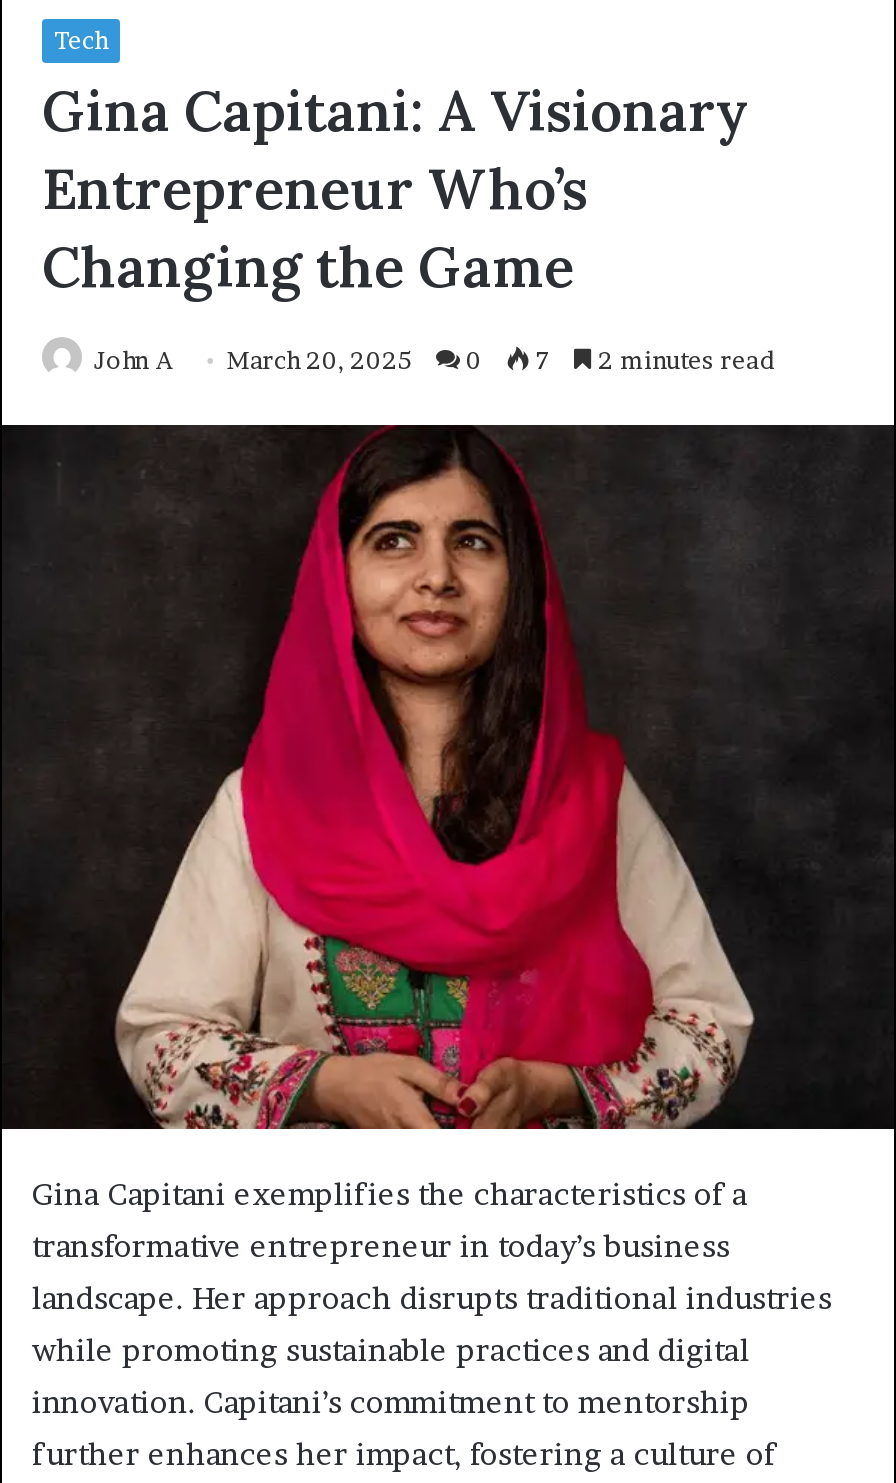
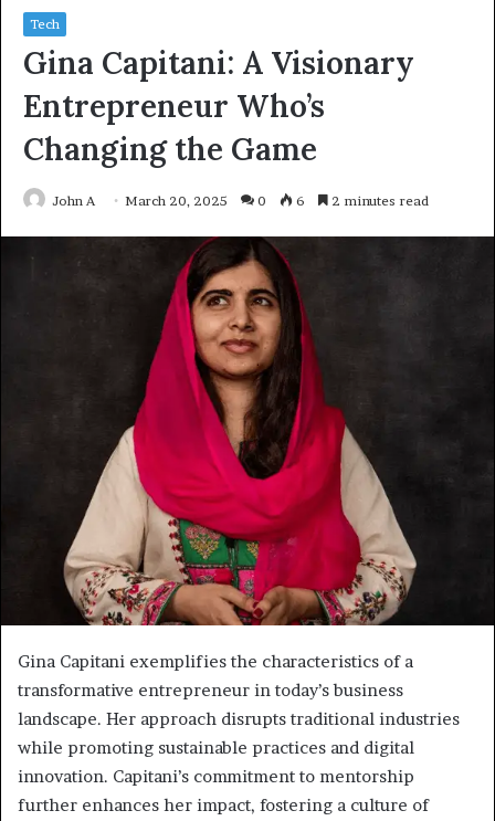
- John A March 20, 2025 0 7 2 minutes read
+ John A March 20, 2025 0 6 2 minutes read
